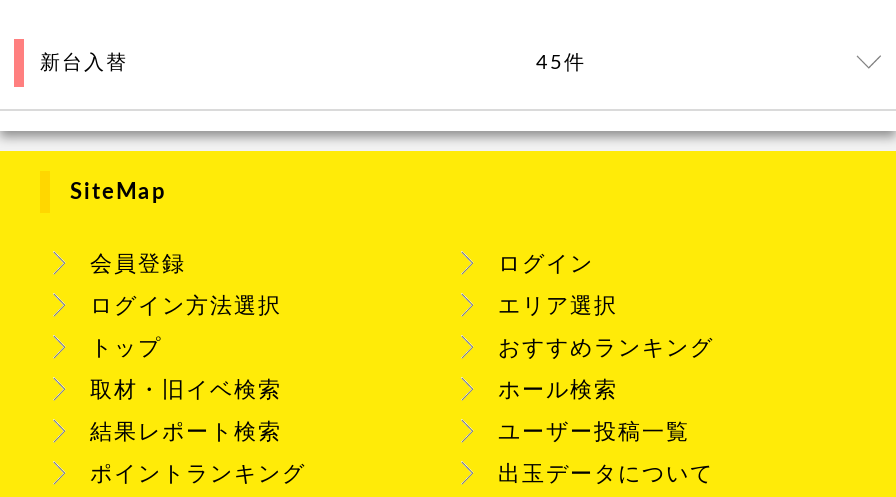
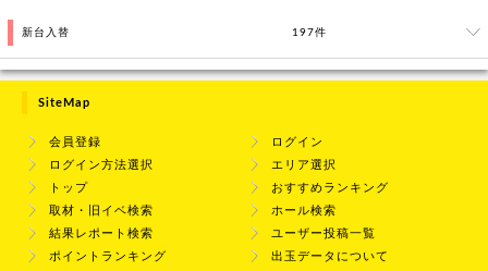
- 45件
+ 197件
